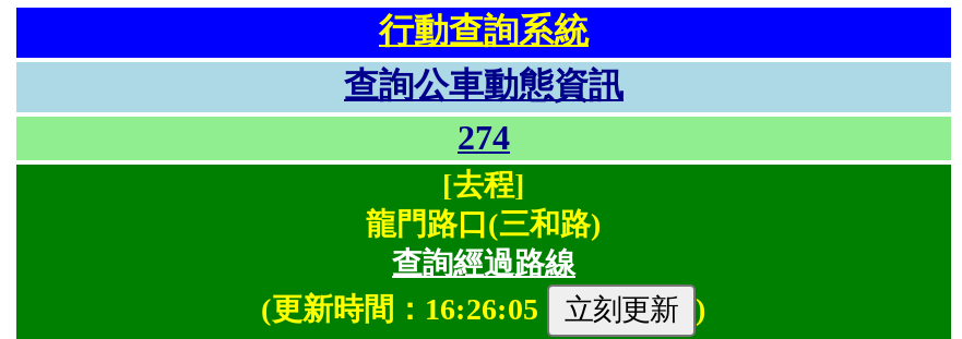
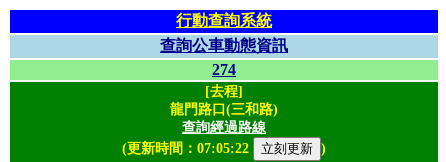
- (更新時間：16:26:05
+ (更新時間：07:05:22
